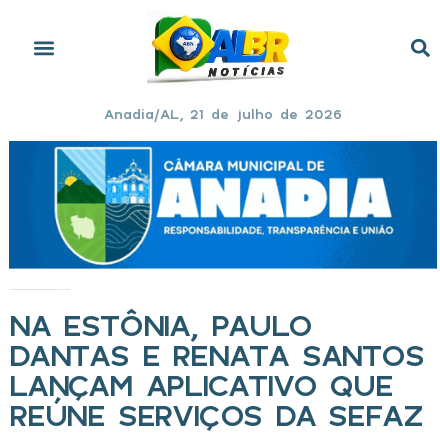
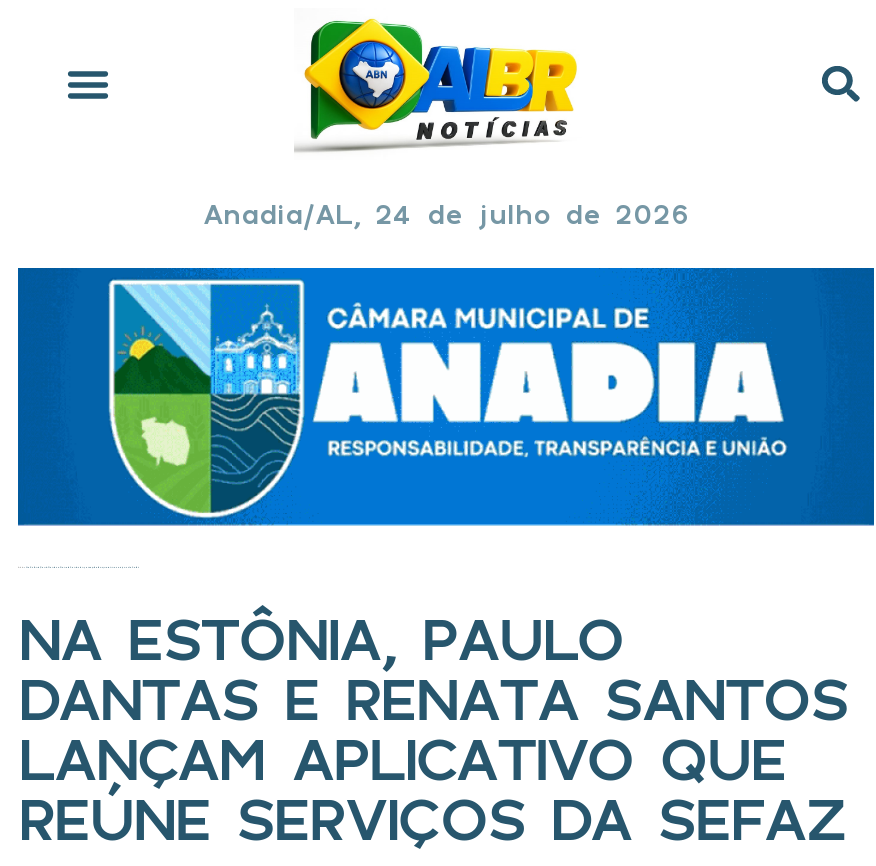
- Anadia/AL, 21 de julho de 2026
+ Anadia/AL, 24 de julho de 2026
